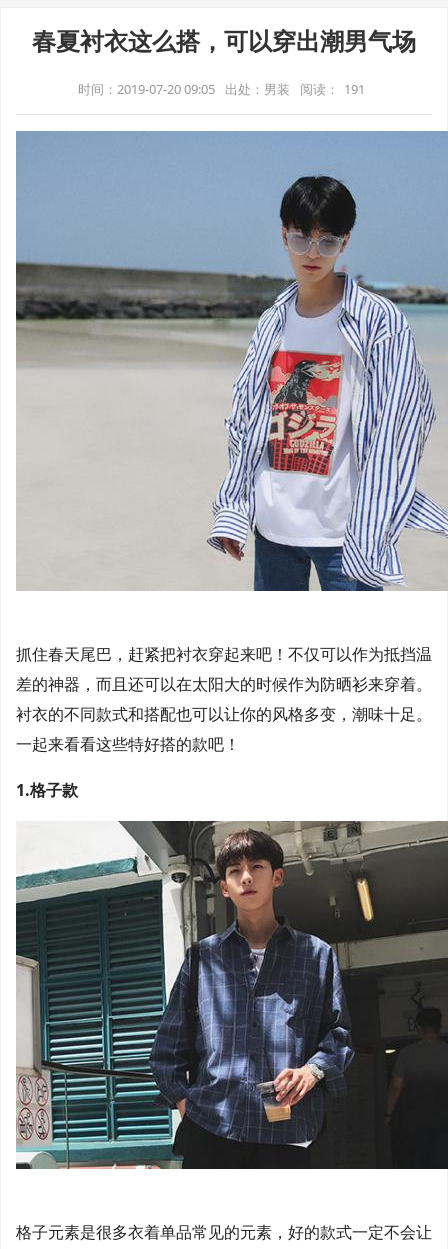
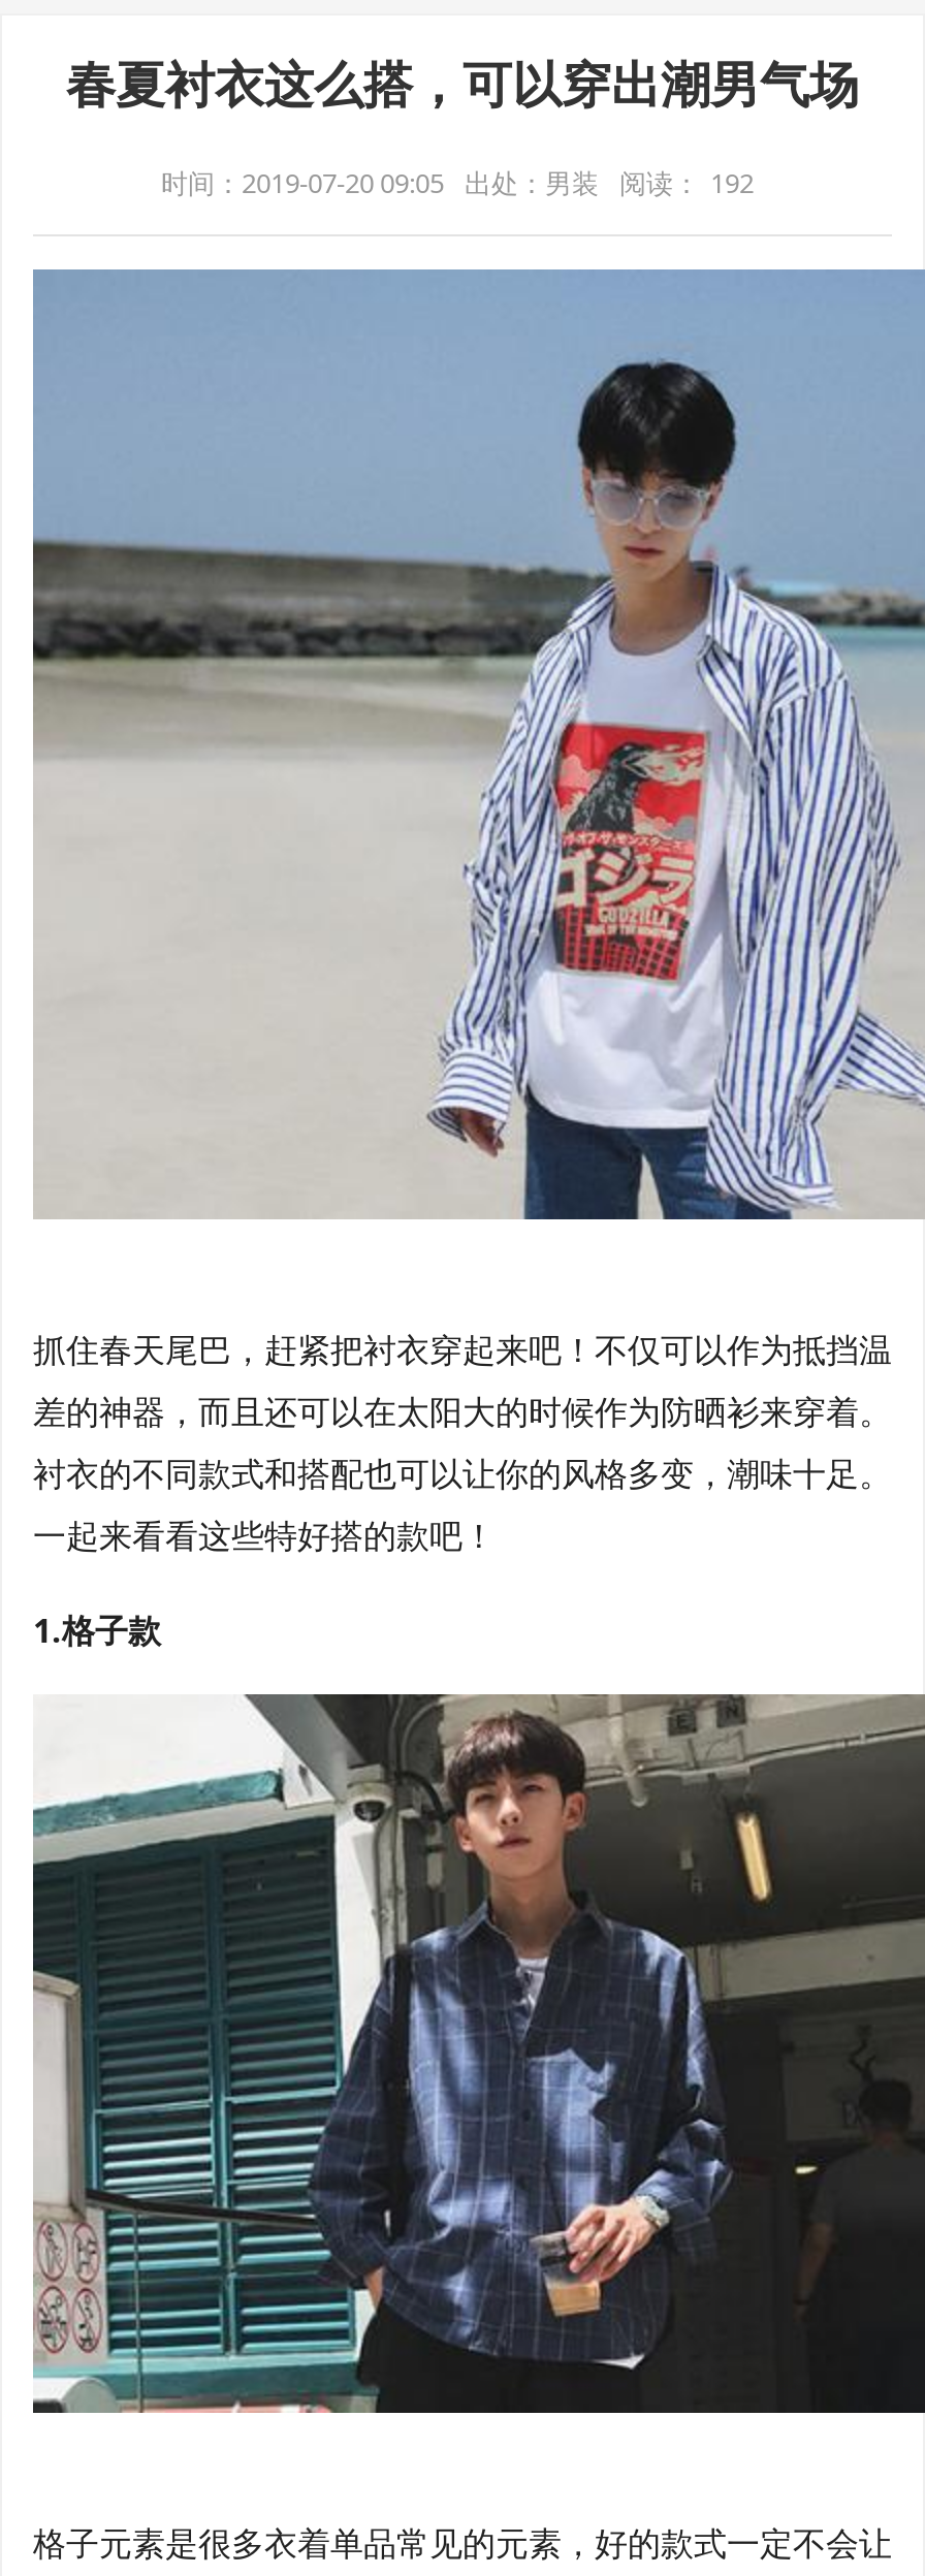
- 时间：2019-07-20 09:05 出处：男装 阅读： 191
+ 时间：2019-07-20 09:05 出处：男装 阅读： 192
